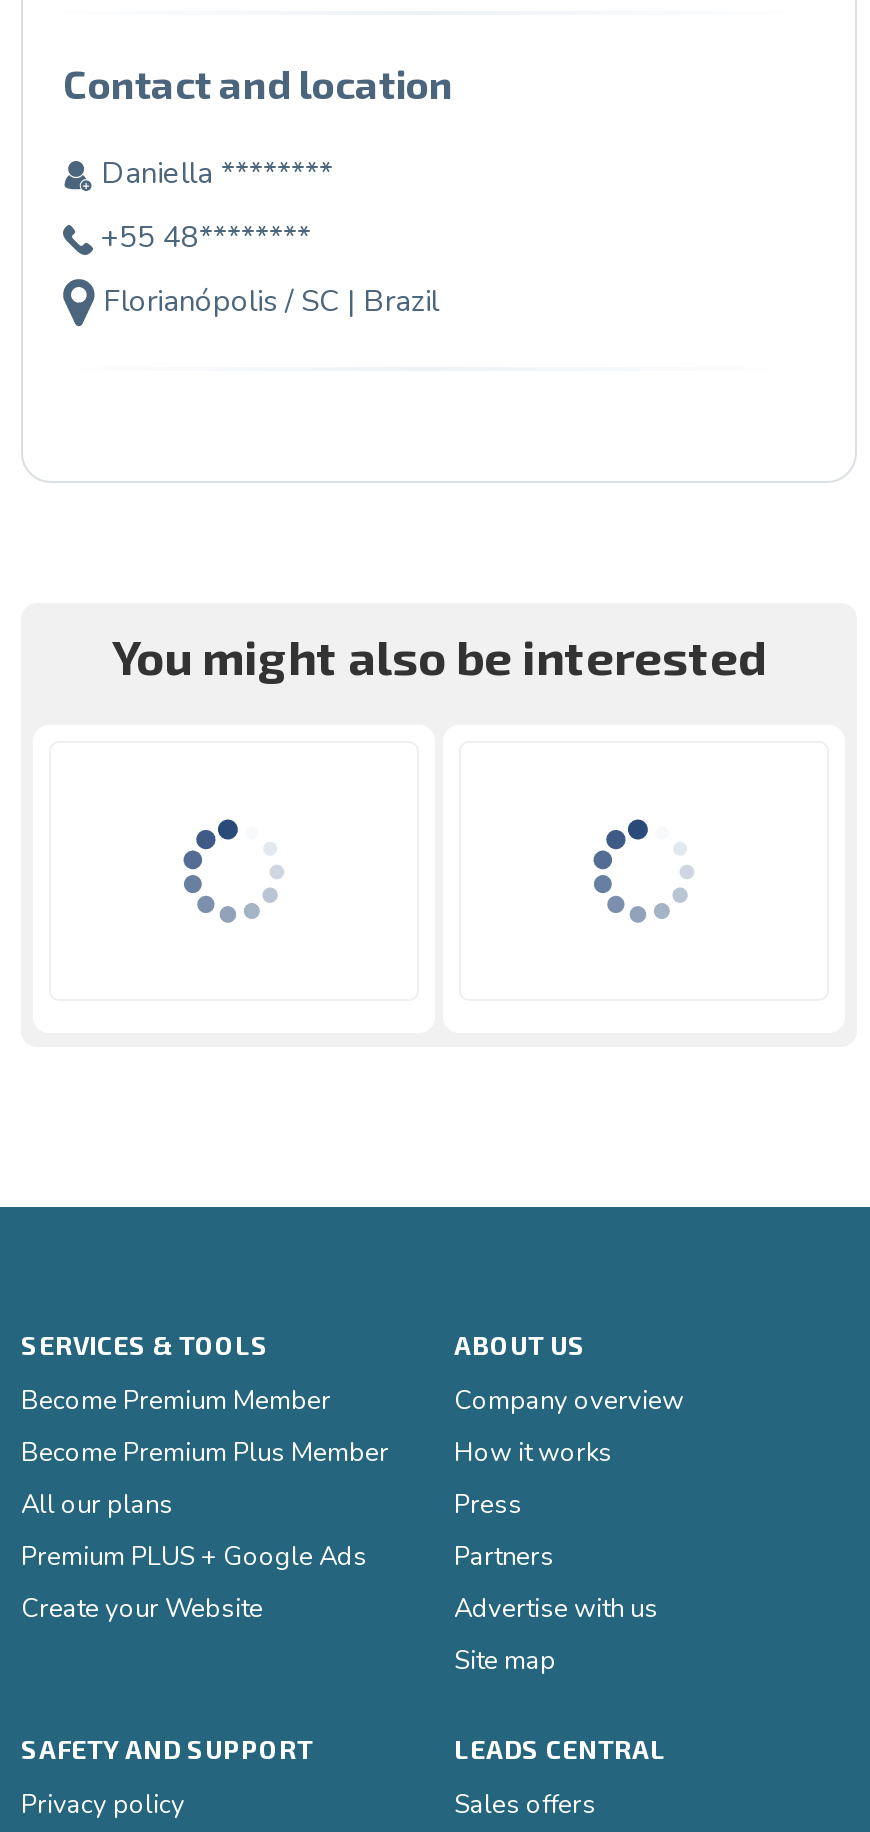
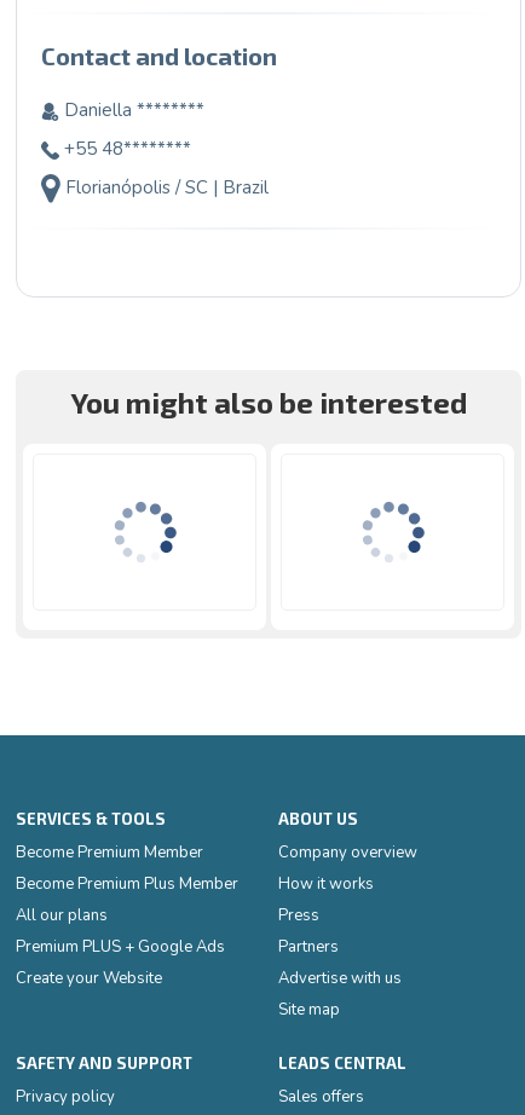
- [image]
+ [image]

- [image]
+ [image]
